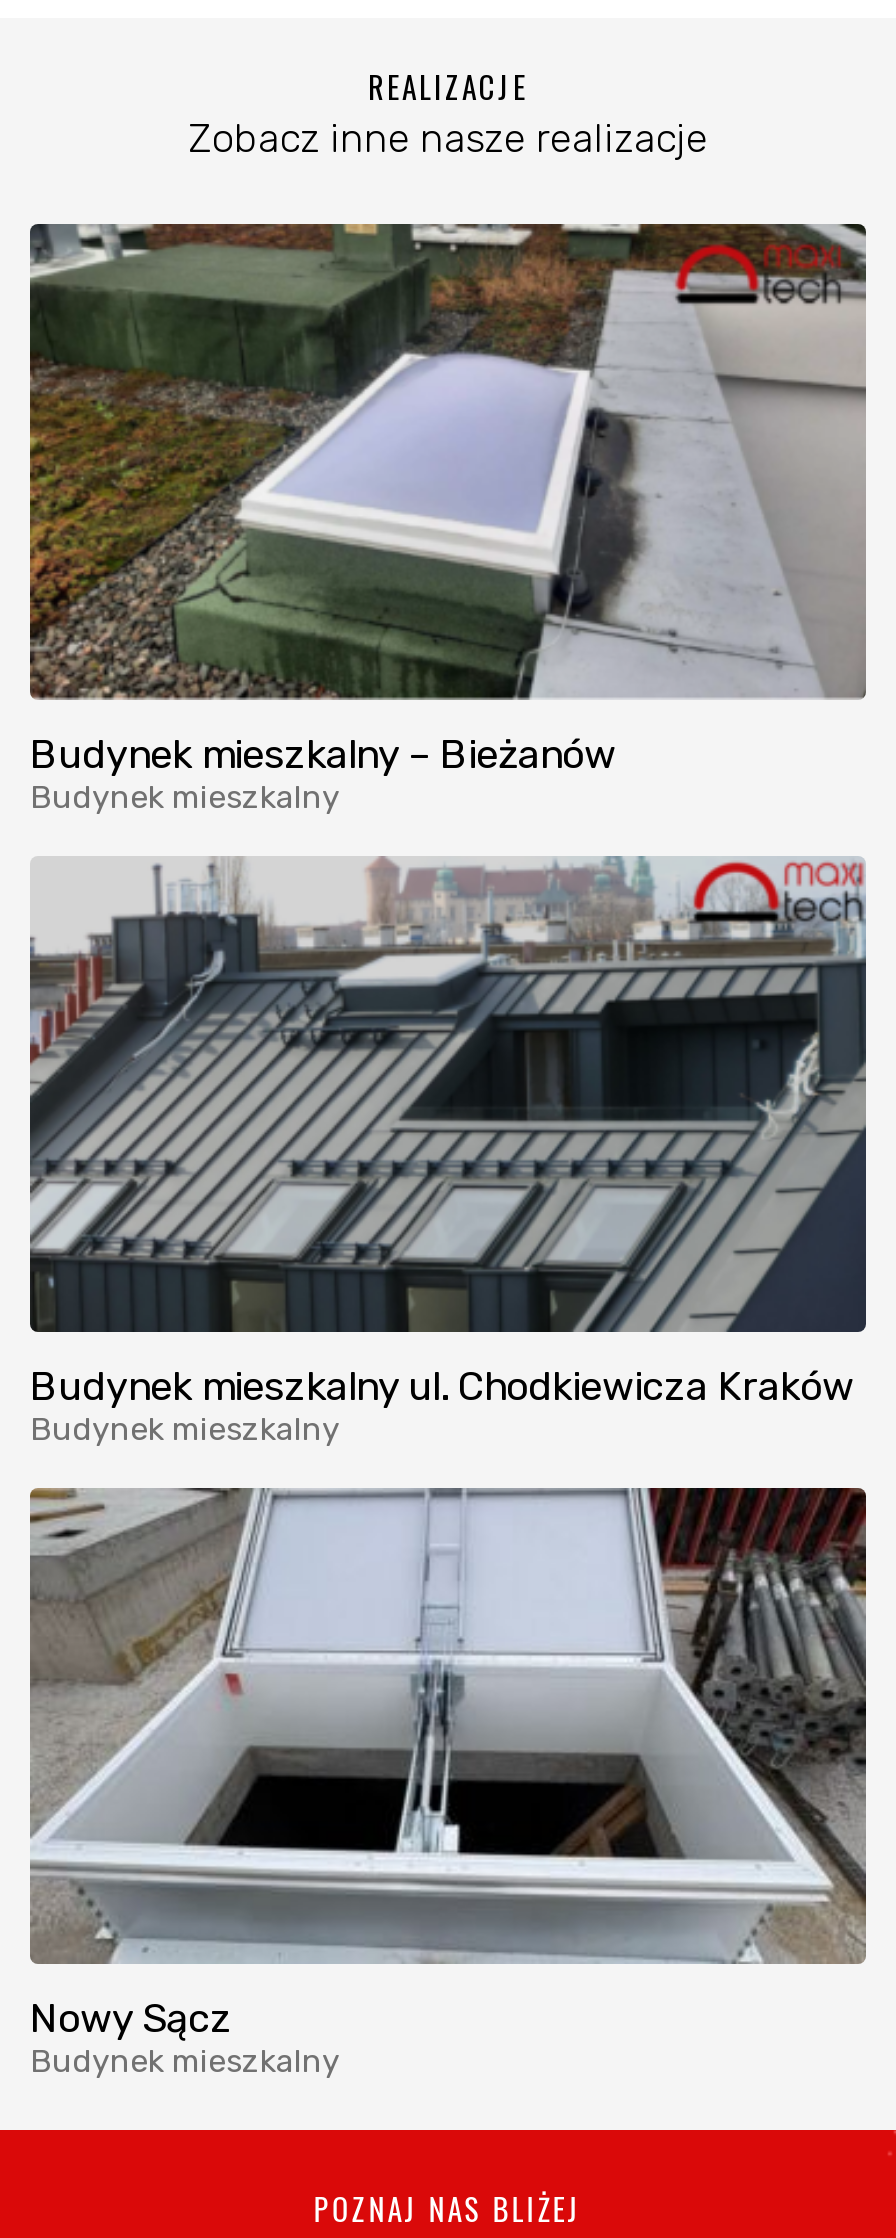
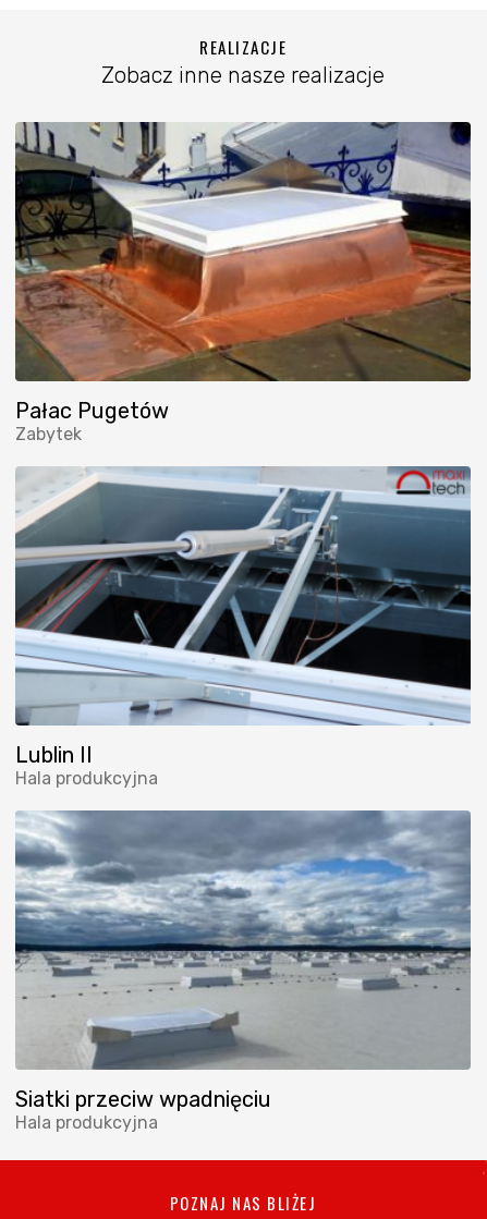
- [image]
- Budynek mieszkalny – Bieżanów
- Budynek mieszkalny
+ [image]
+ Pałac Pugetów
+ Zabytek

- [image]
- Budynek mieszkalny ul. Chodkiewicza Kraków
- Budynek mieszkalny
+ [image]
+ Lublin II
+ Hala produkcyjna

- [image]
- Nowy Sącz
- Budynek mieszkalny
+ [image]
+ Siatki przeciw wpadnięciu
+ Hala produkcyjna
